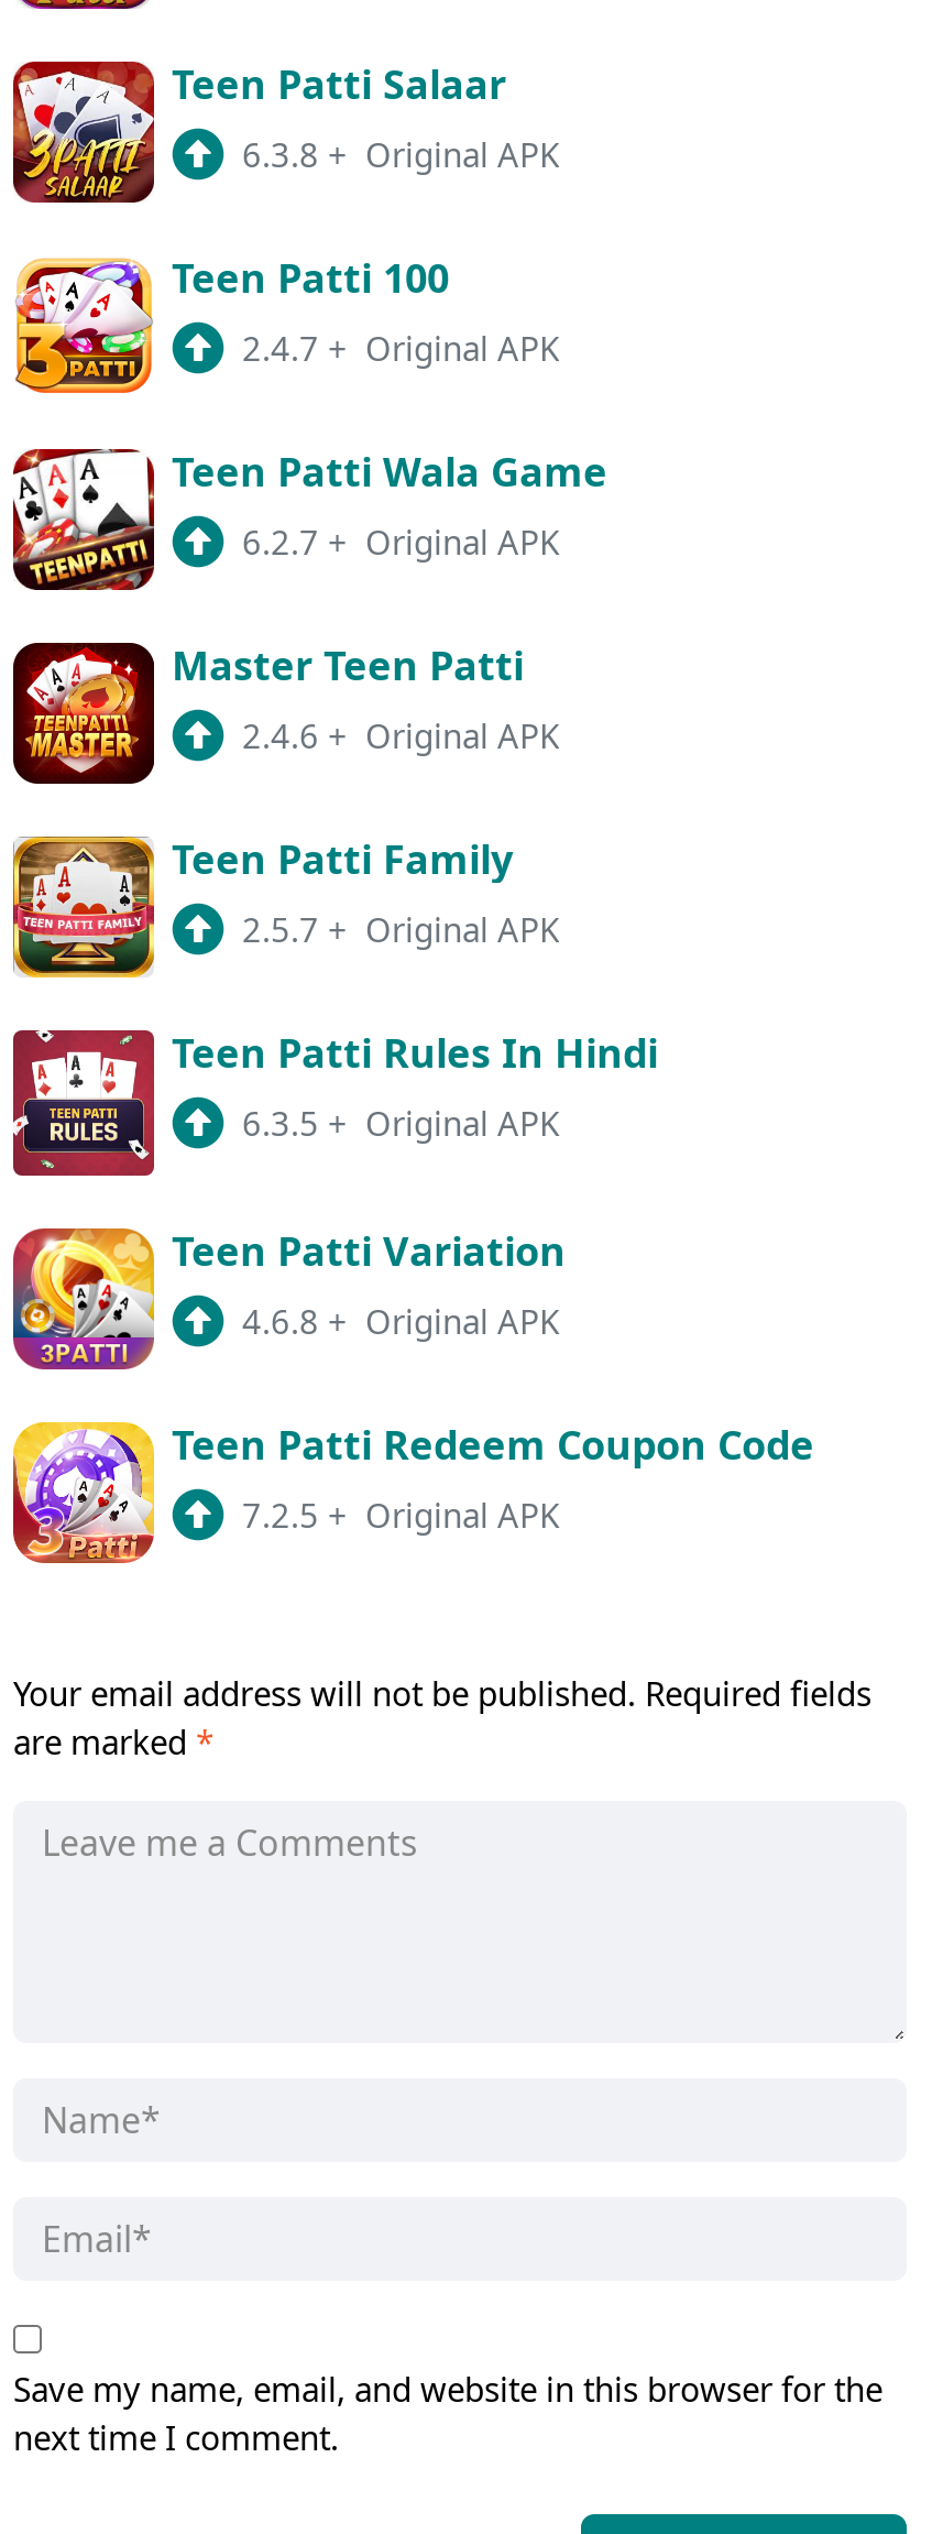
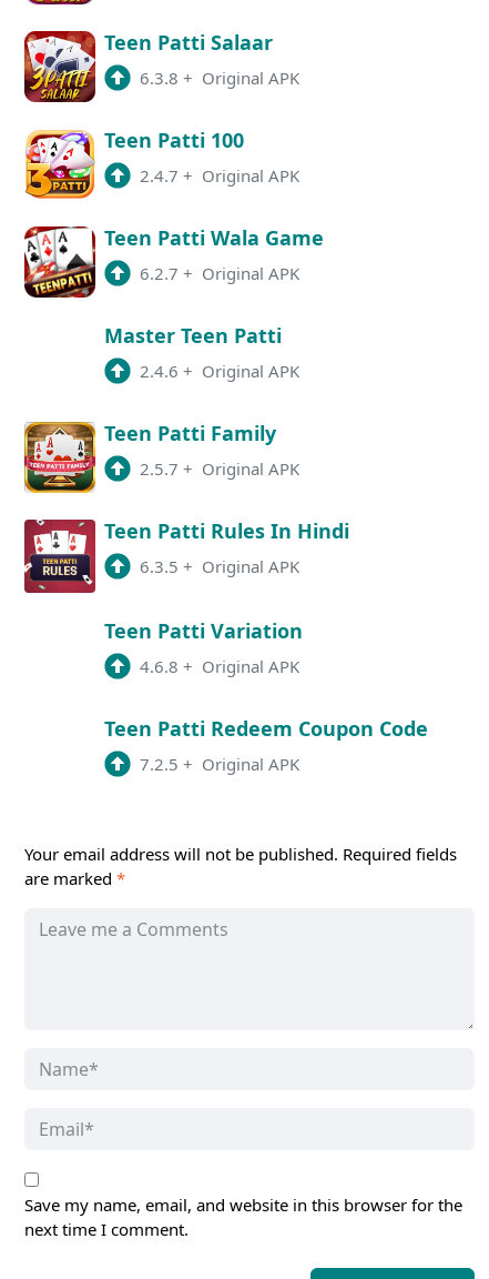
- [image]

- [image]

- [image]
